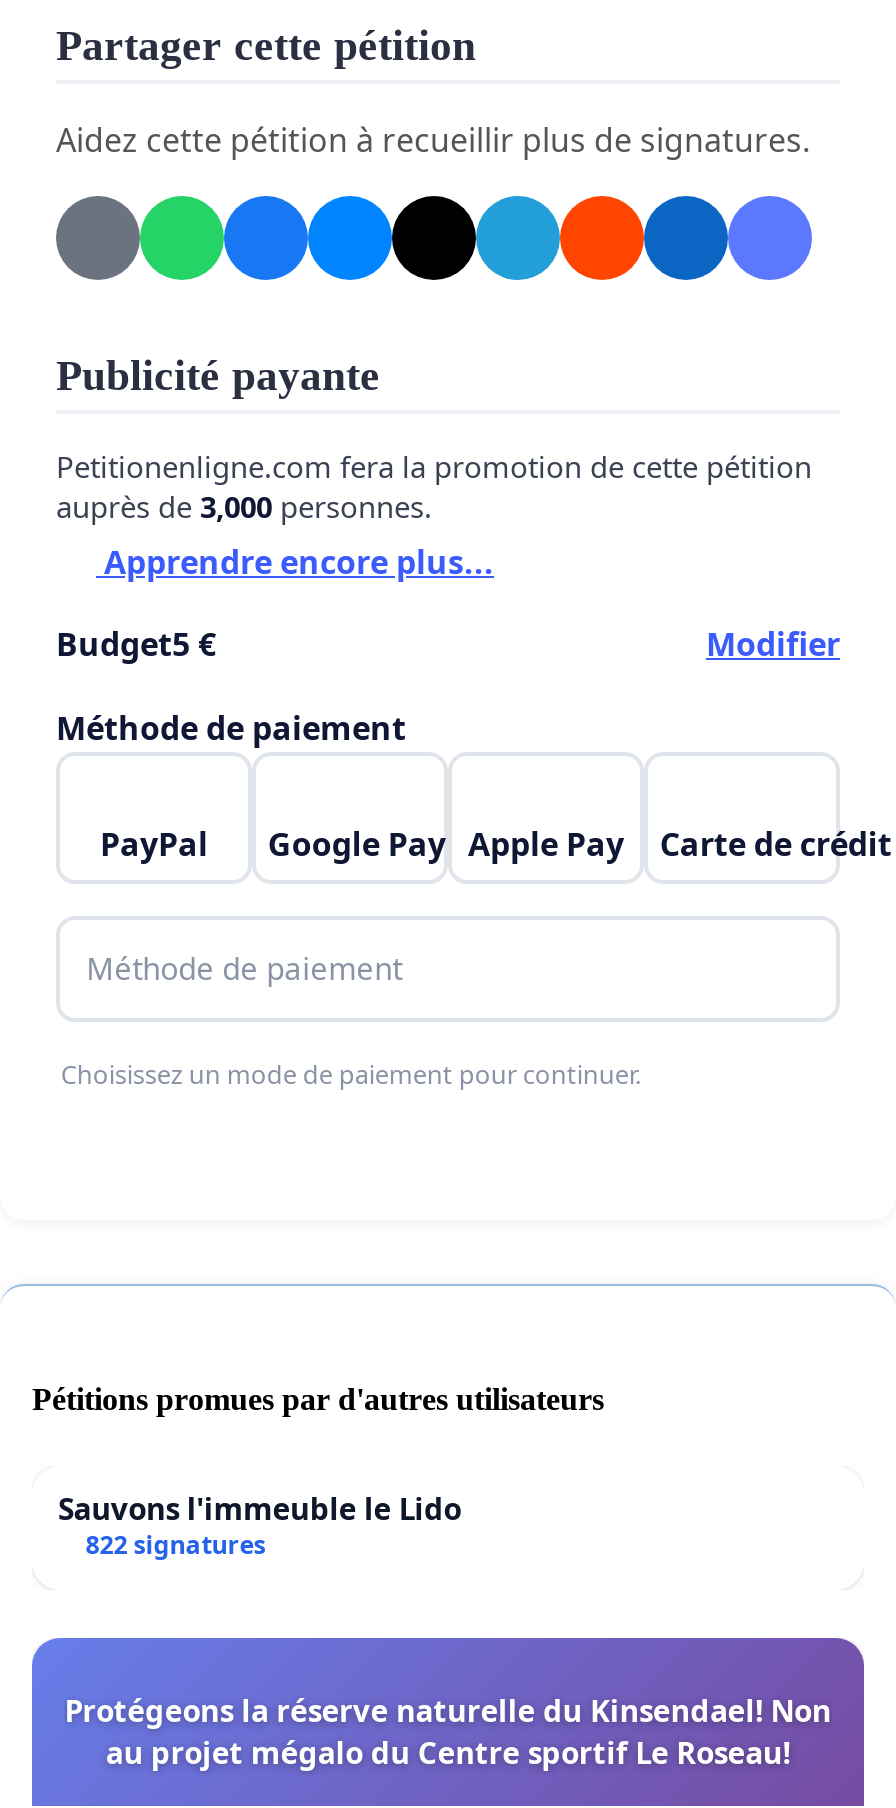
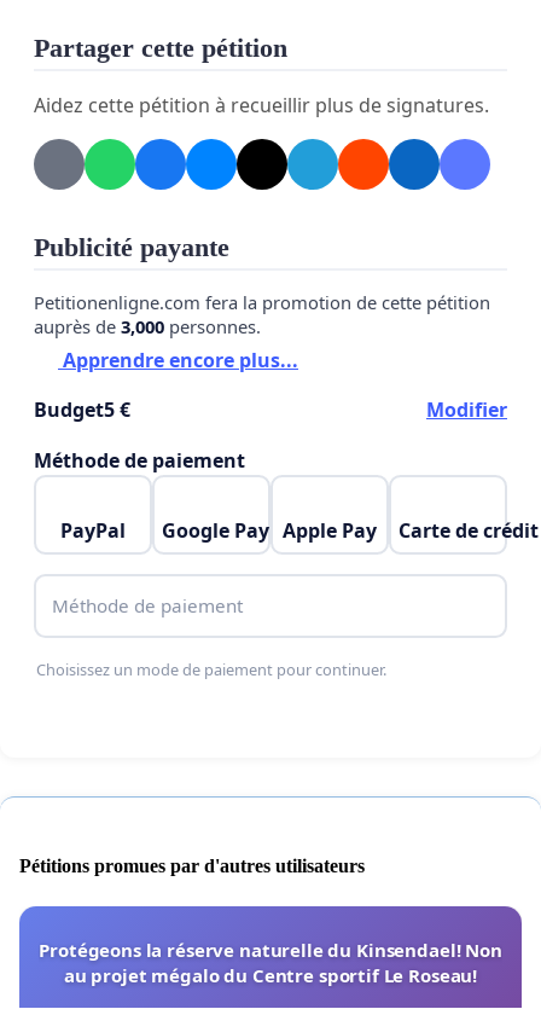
- Sauvons l'immeuble le Lido
- 822 signatures
